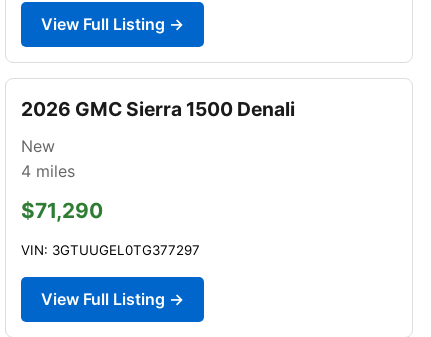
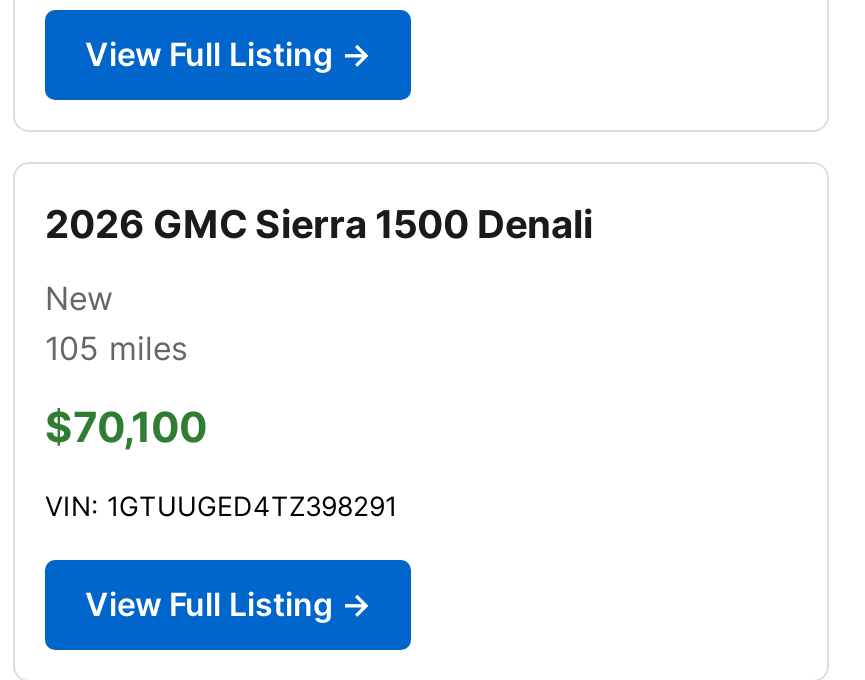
- 4 miles
+ 105 miles

- $71,290
+ $70,100

- VIN: 3GTUUGEL0TG377297
+ VIN: 1GTUUGED4TZ398291
